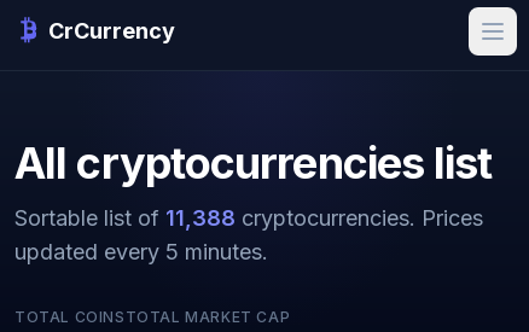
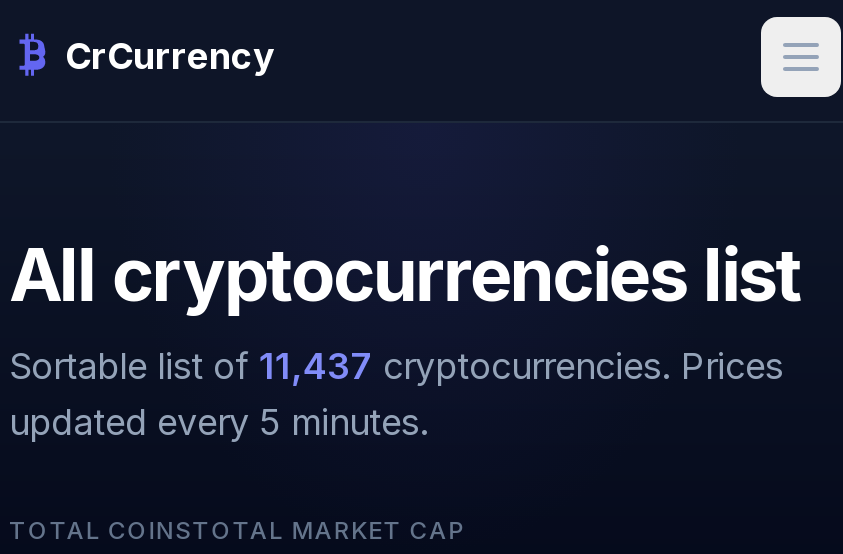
- Sortable list of 11,388 cryptocurrencies. Prices
+ Sortable list of 11,437 cryptocurrencies. Prices
